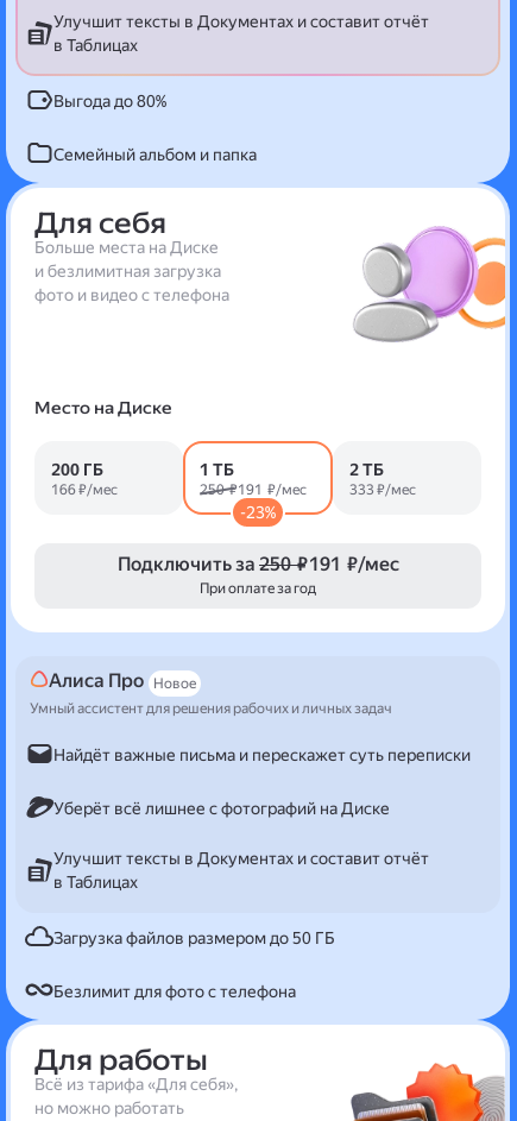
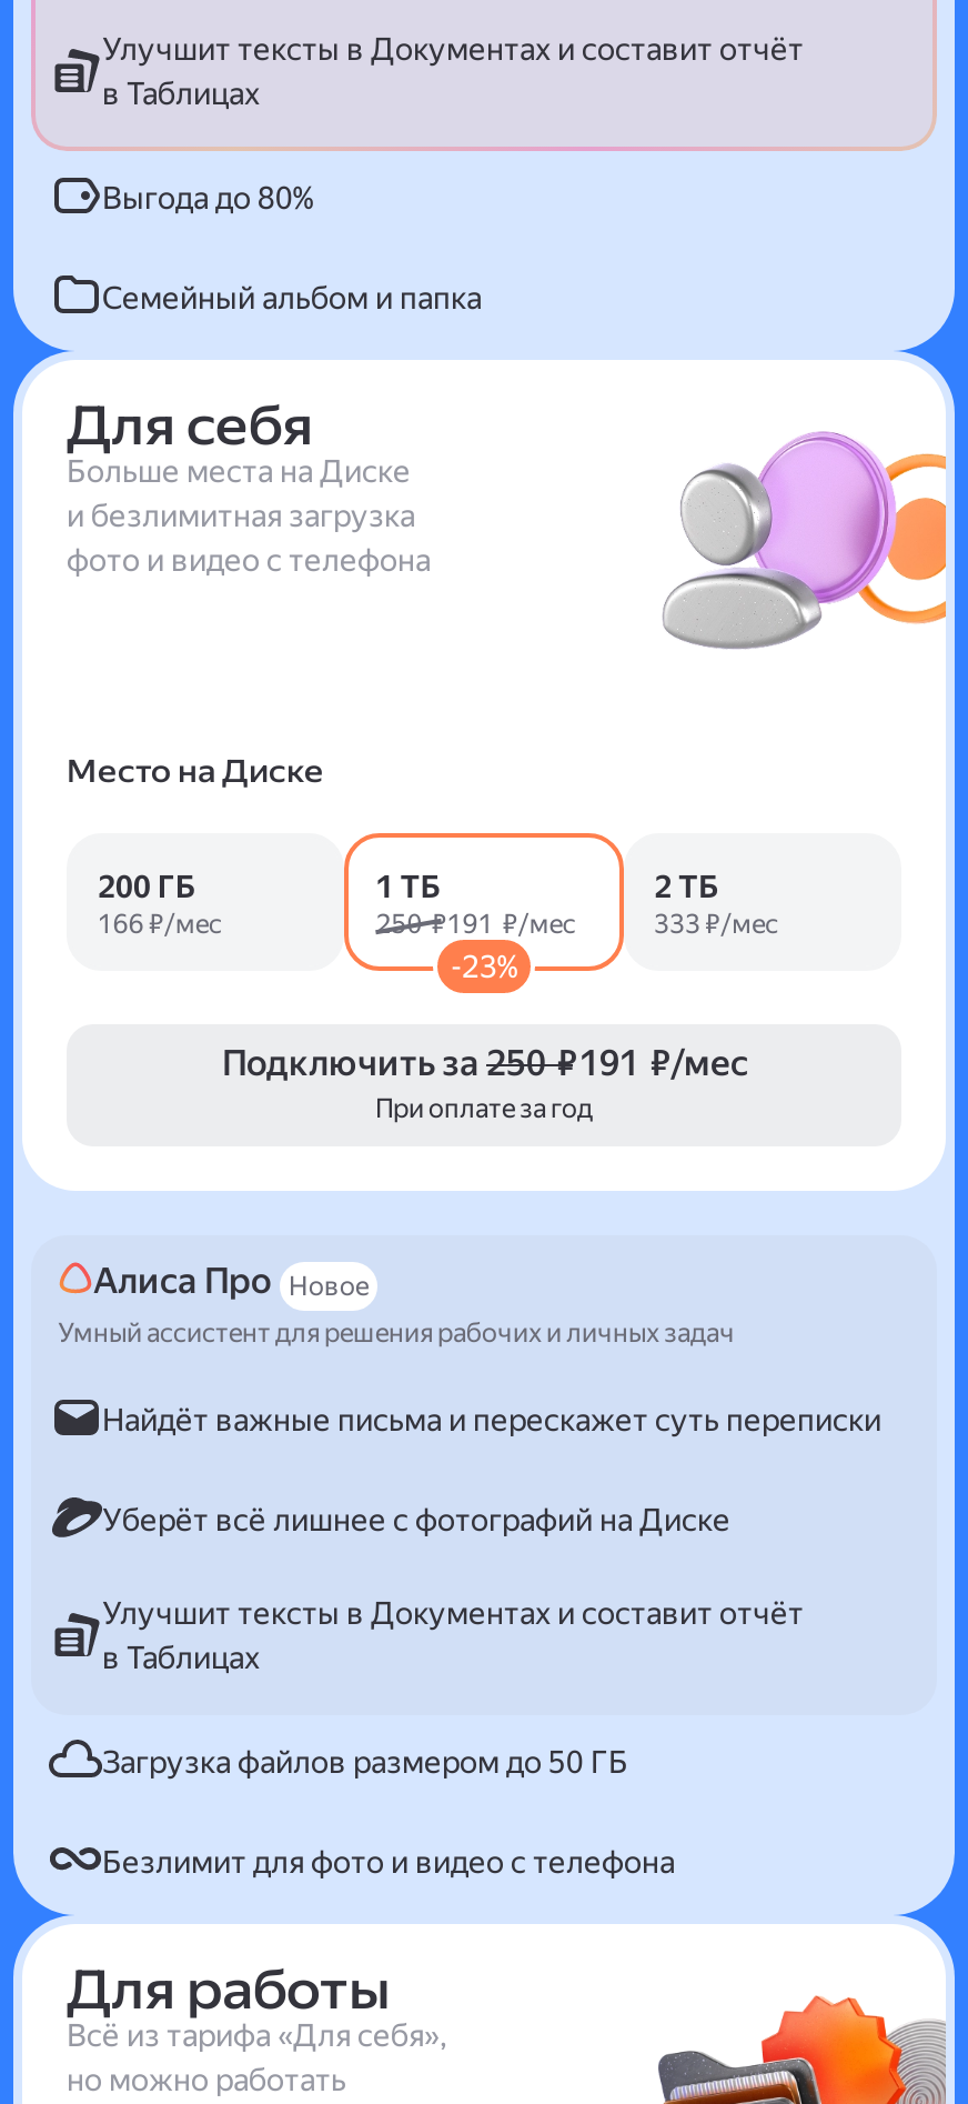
- Безлимит для фото с телефона
+ Безлимит для фото и видео с телефона
